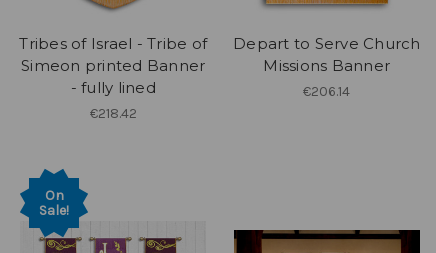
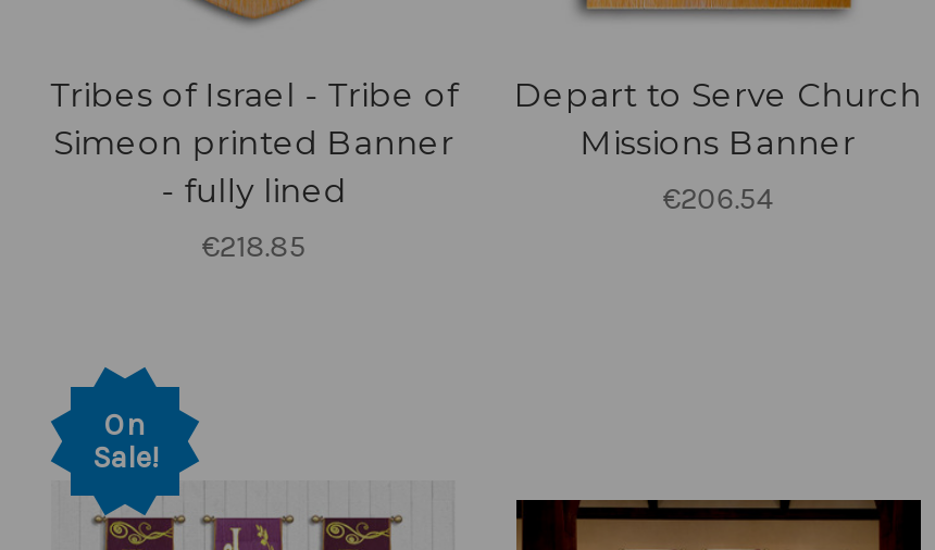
- €206.14
+ €206.54

- €218.42
+ €218.85
